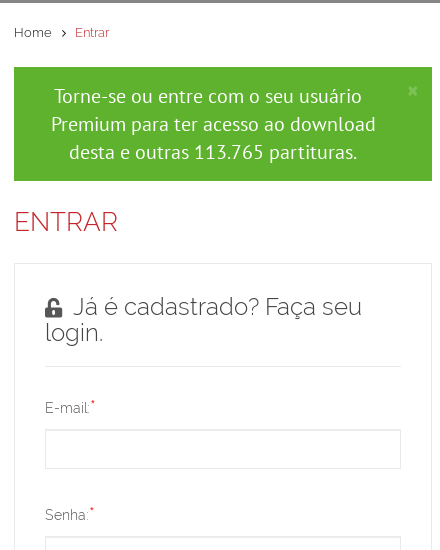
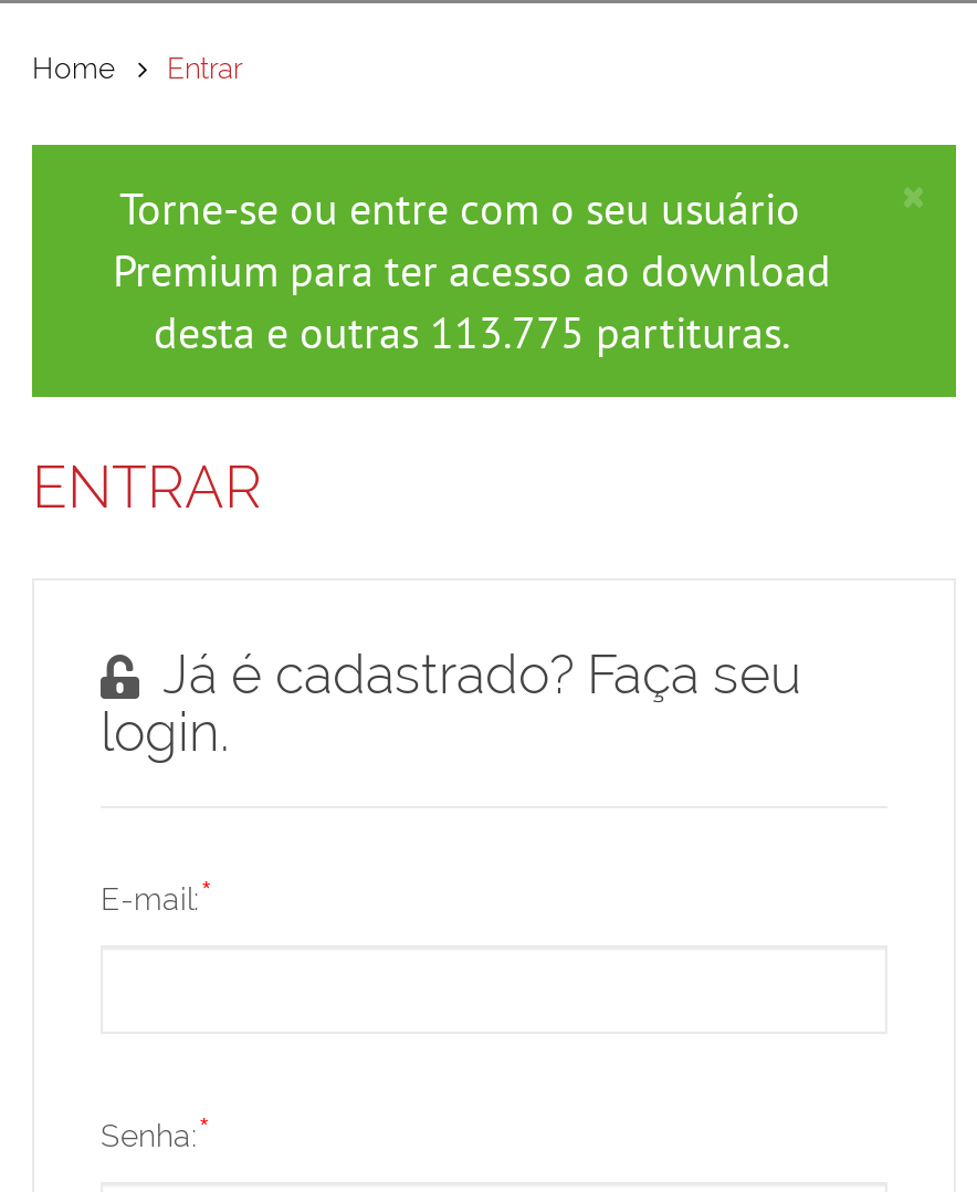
- desta e outras 113.765 partituras.
+ desta e outras 113.775 partituras.
